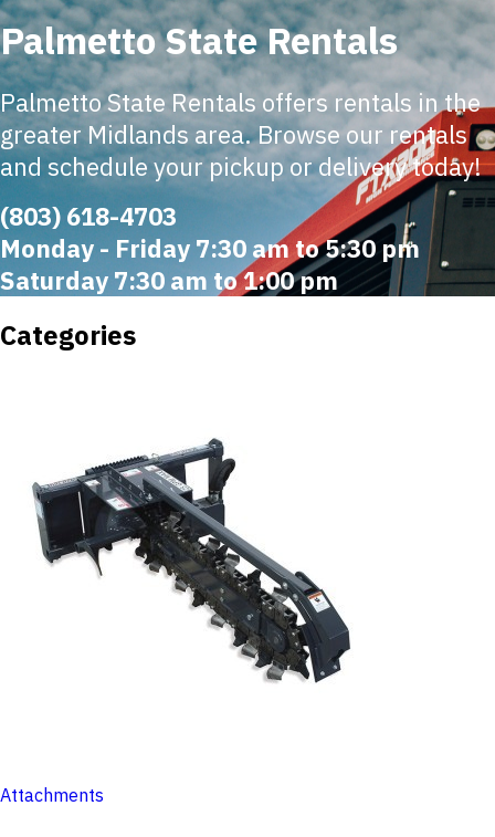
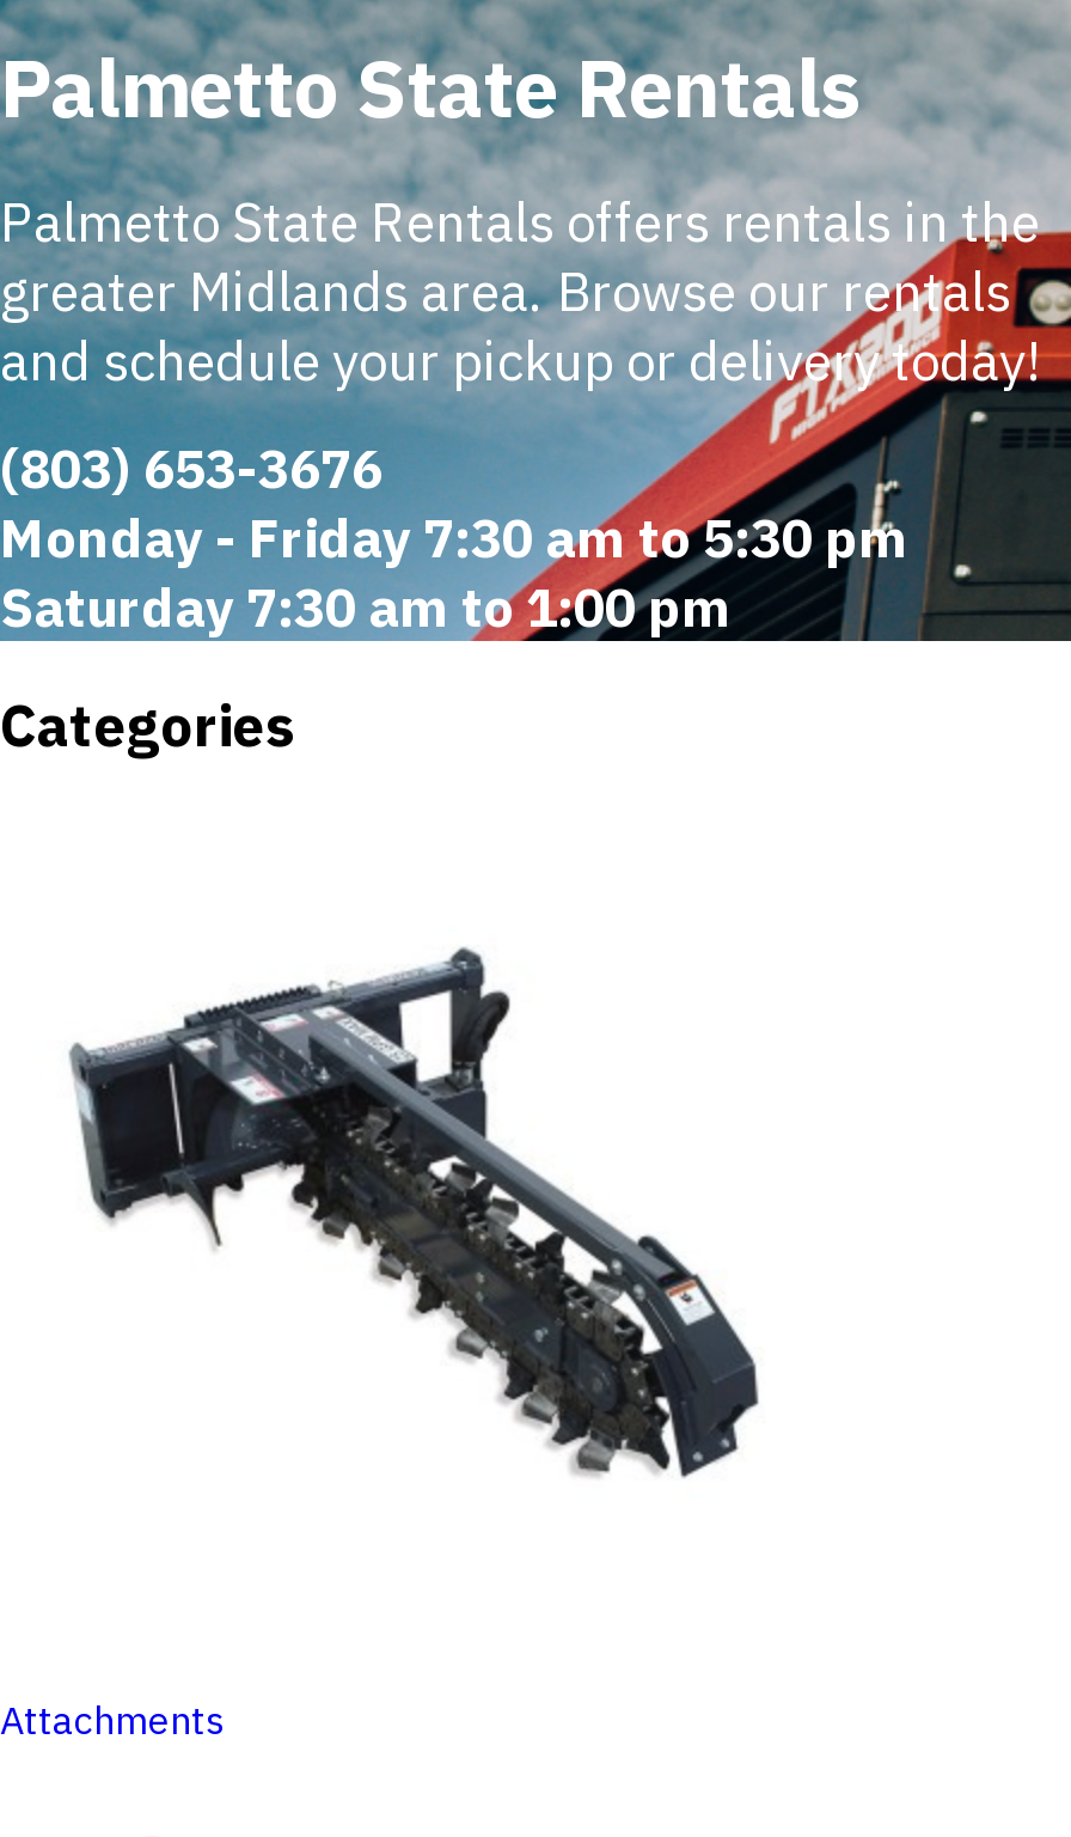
- (803) 618-4703
+ (803) 653-3676
